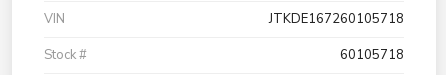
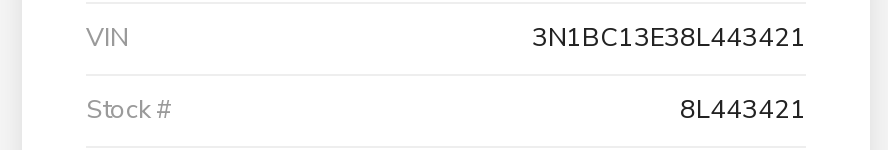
- JTKDE167260105718
+ 3N1BC13E38L443421

- 60105718
+ 8L443421
